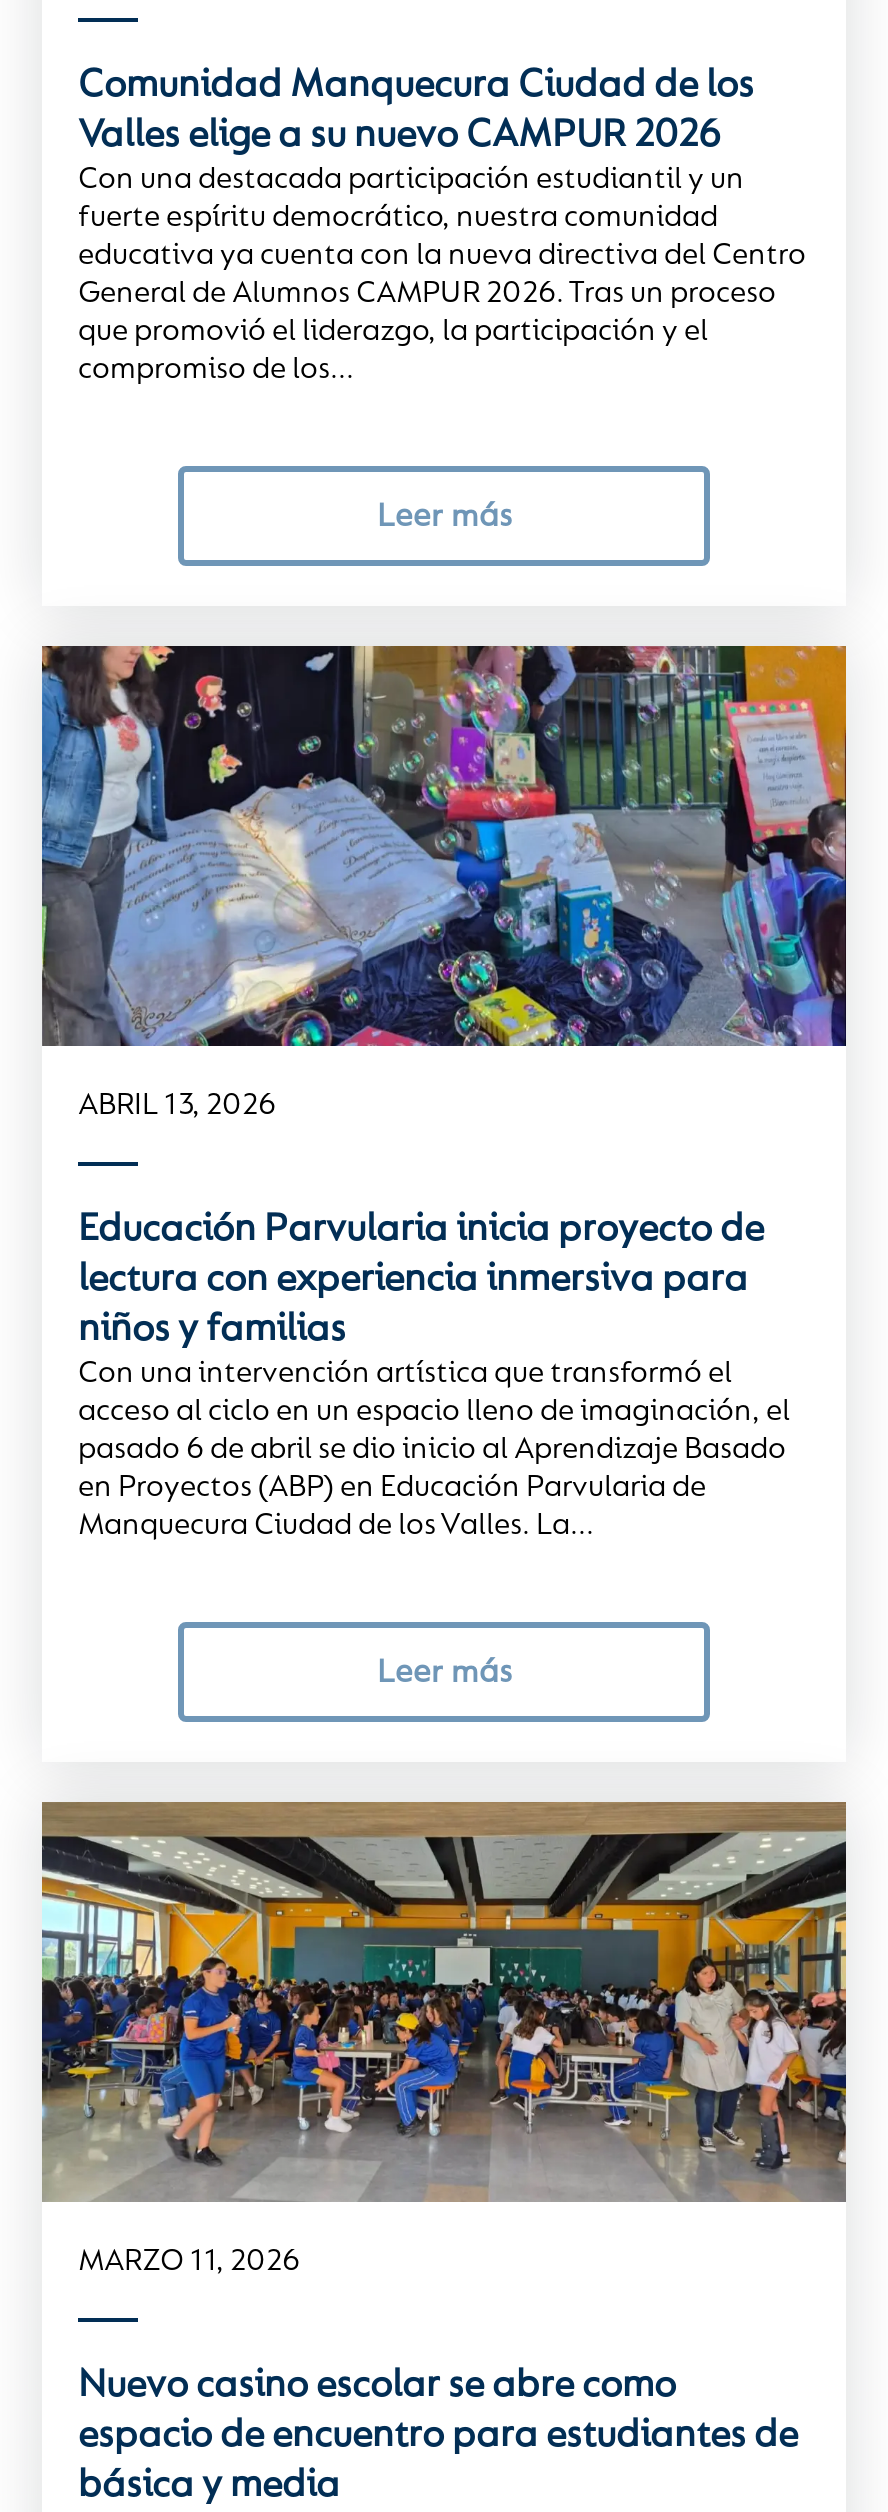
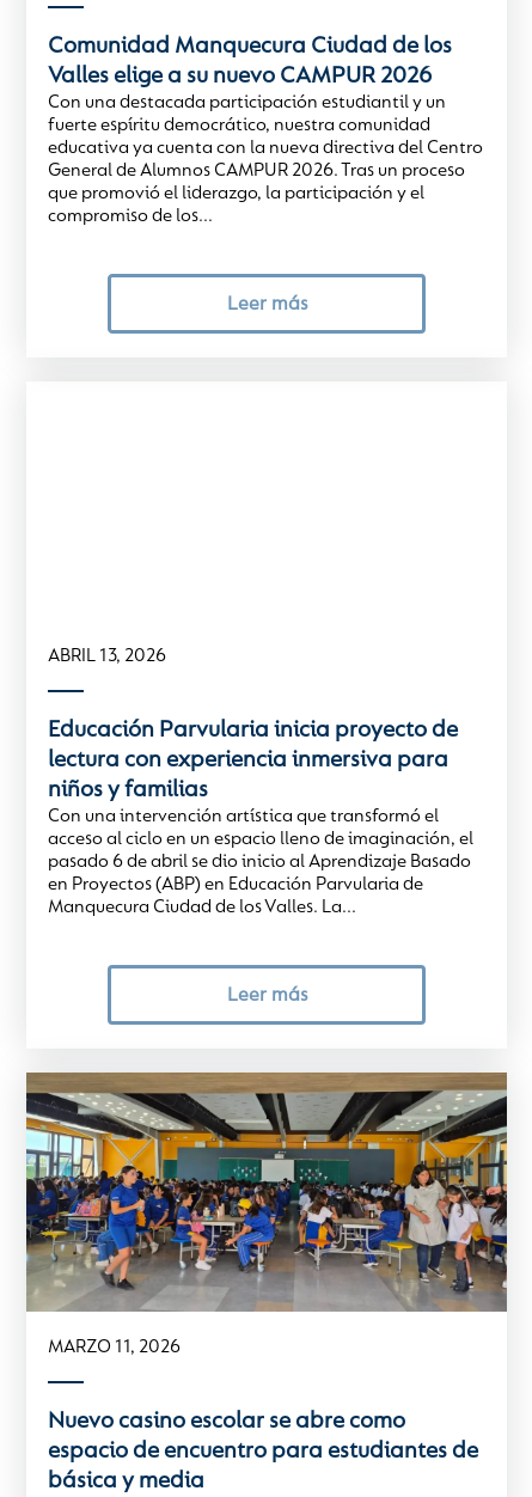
- [image]
